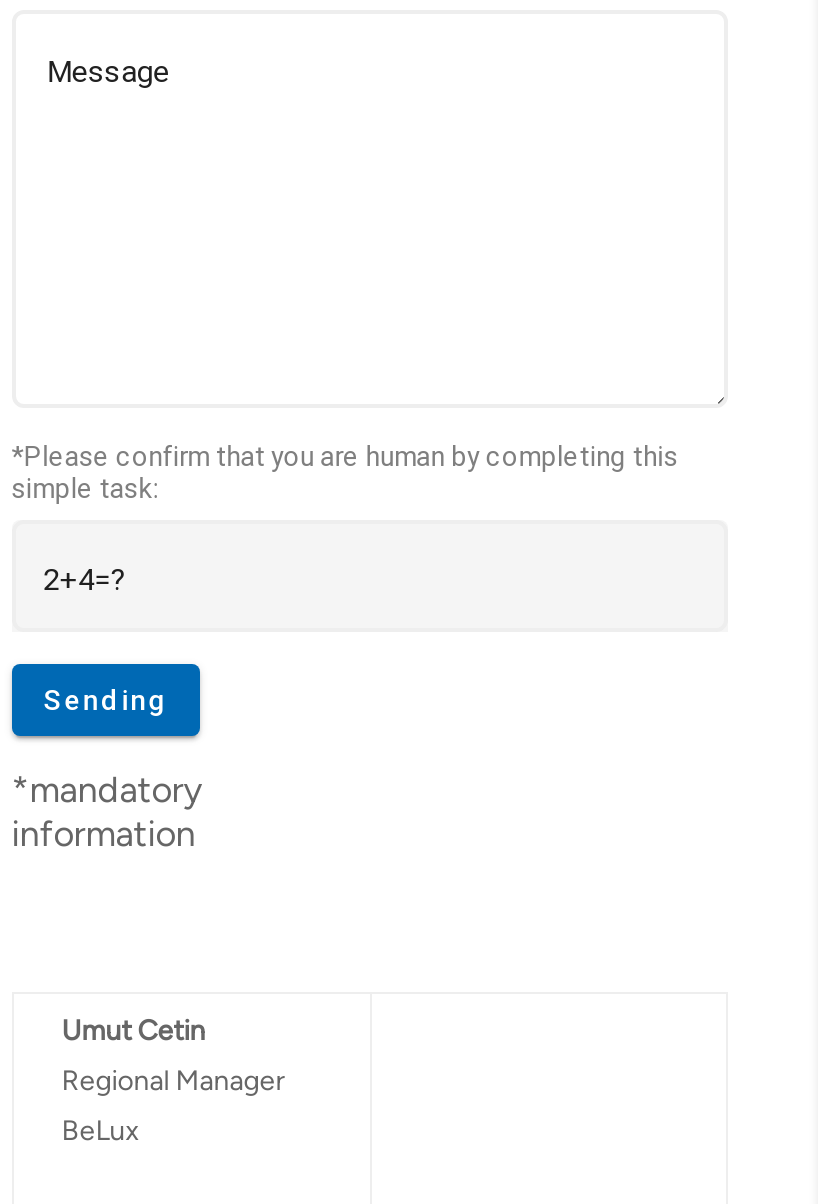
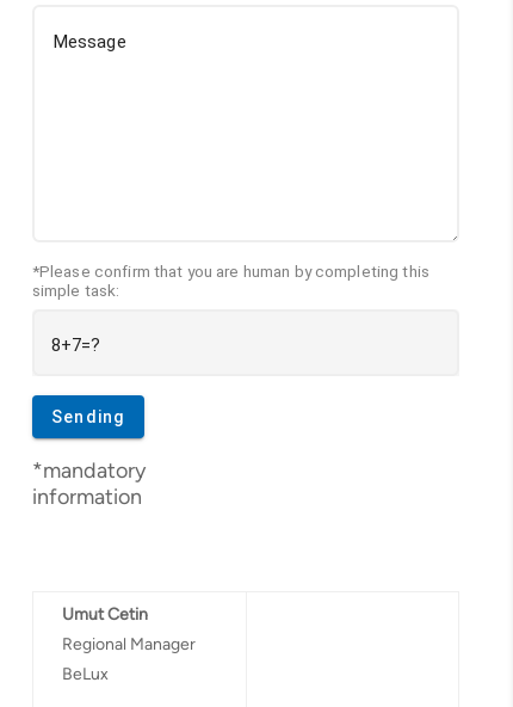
- 2+4=?
+ 8+7=?
